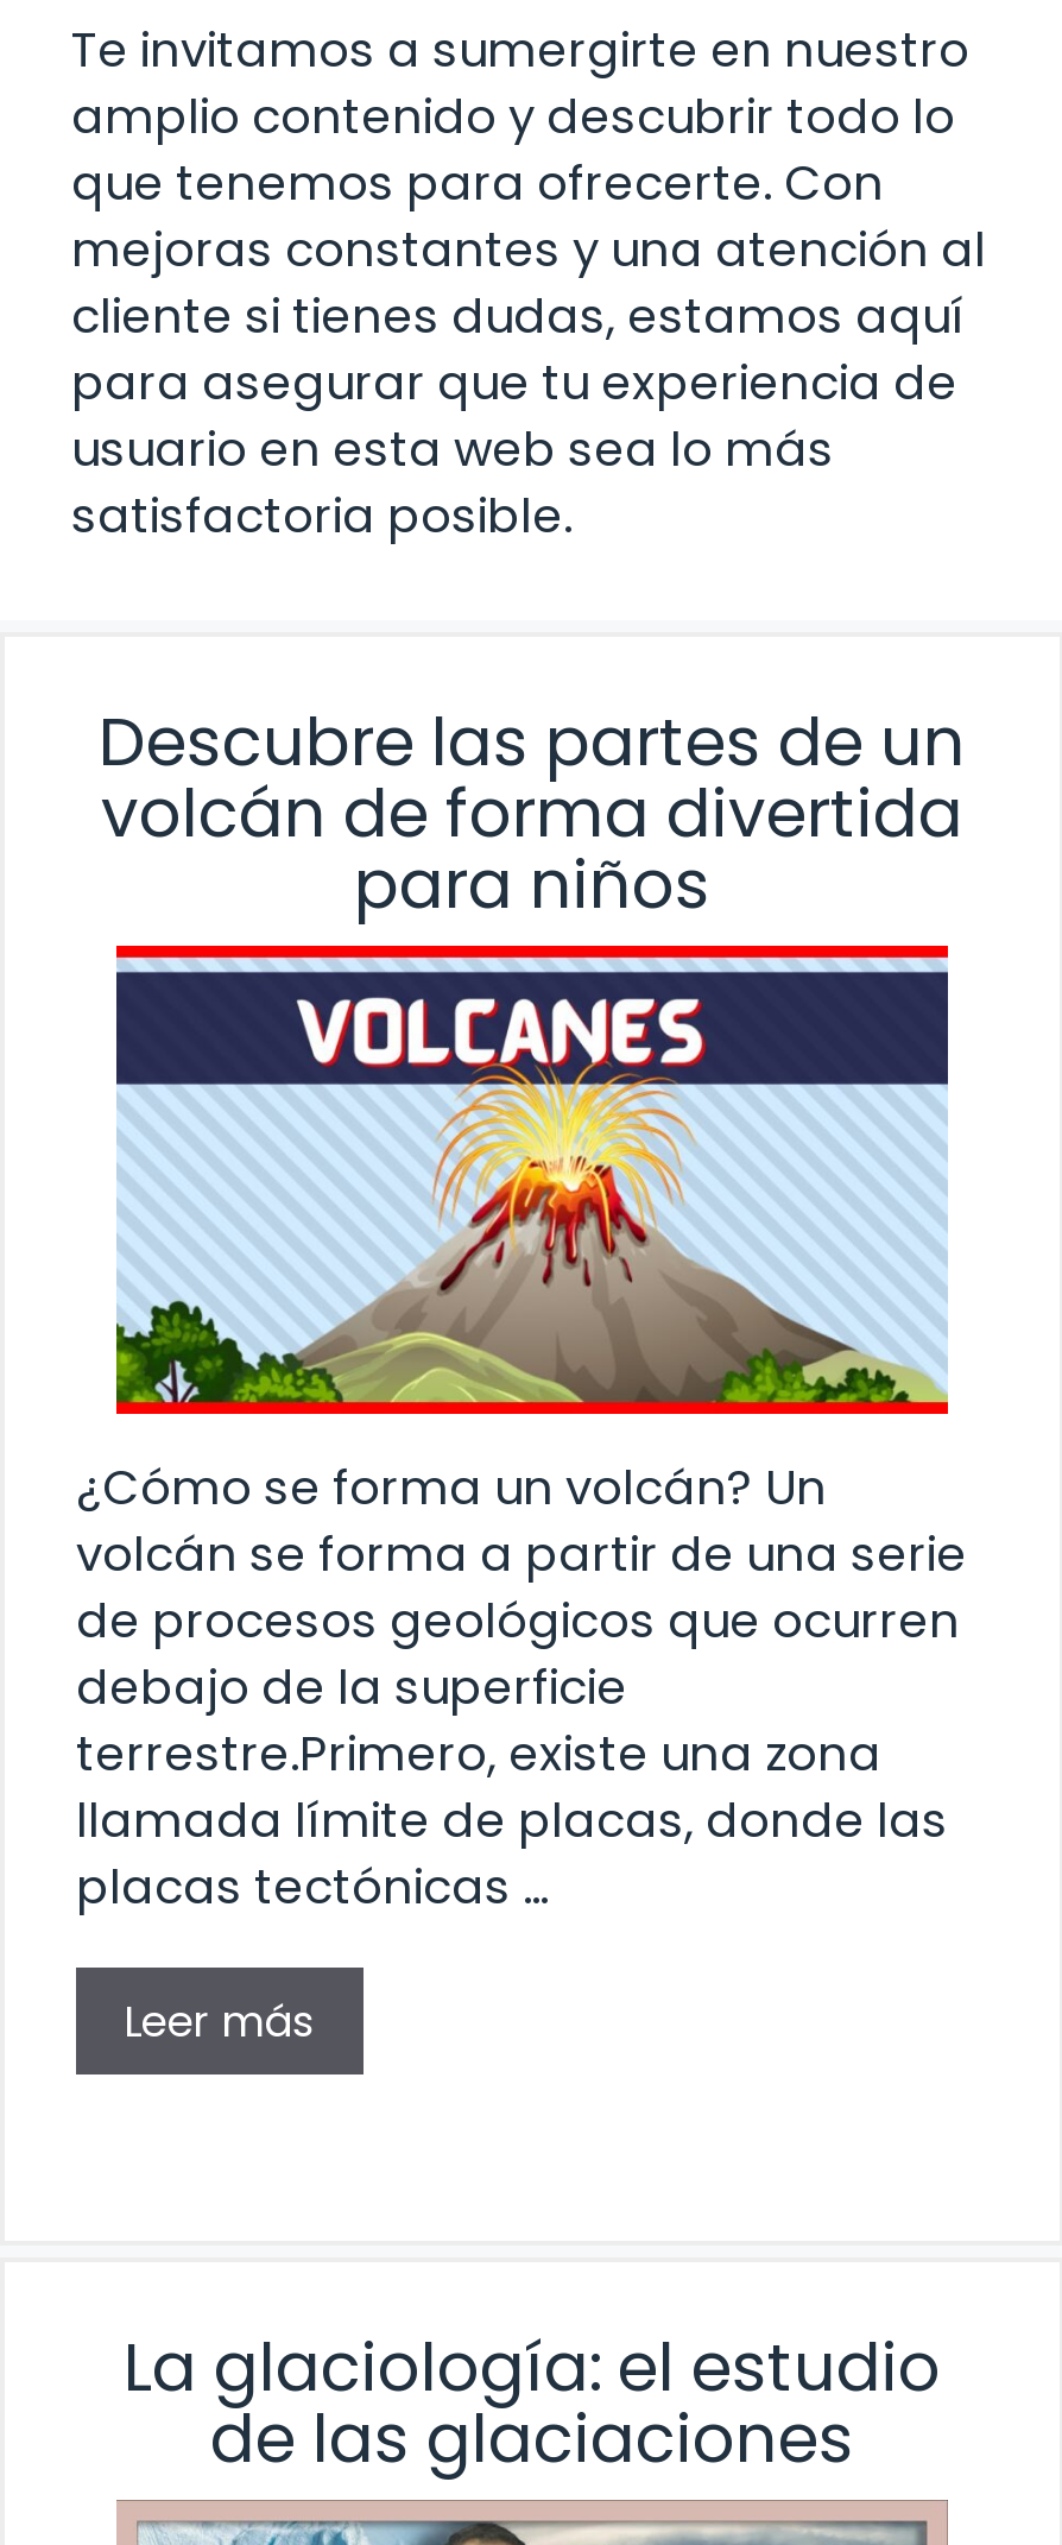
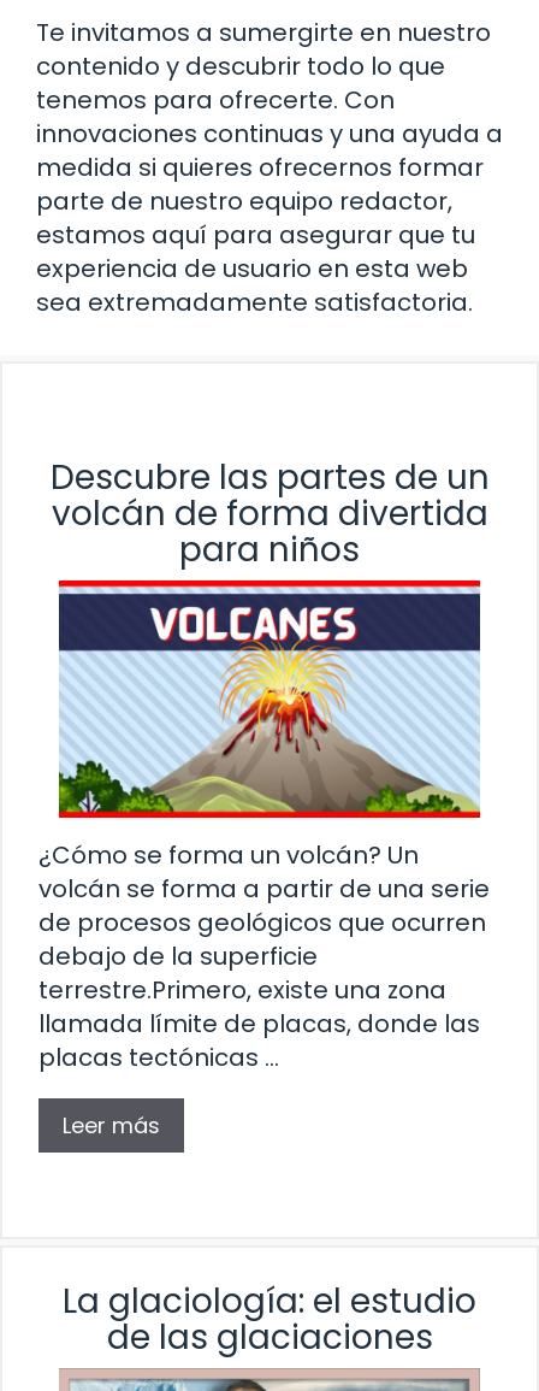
- amplio contenido y descubrir todo lo
- que tenemos para ofrecerte. Con
- mejoras constantes y una atención al
- cliente si tienes dudas, estamos aquí
- para asegurar que tu experiencia de
- usuario en esta web sea lo más
- satisfactoria posible.
+ contenido y descubrir todo lo que
+ tenemos para ofrecerte. Con
+ innovaciones continuas y una ayuda a
+ medida si quieres ofrecernos formar
+ parte de nuestro equipo redactor,
+ estamos aquí para asegurar que tu
+ experiencia de usuario en esta web
+ sea extremadamente satisfactoria.
